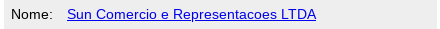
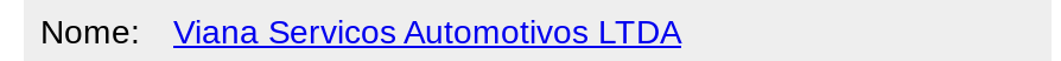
- Sun Comercio e Representacoes LTDA
+ Viana Servicos Automotivos LTDA
